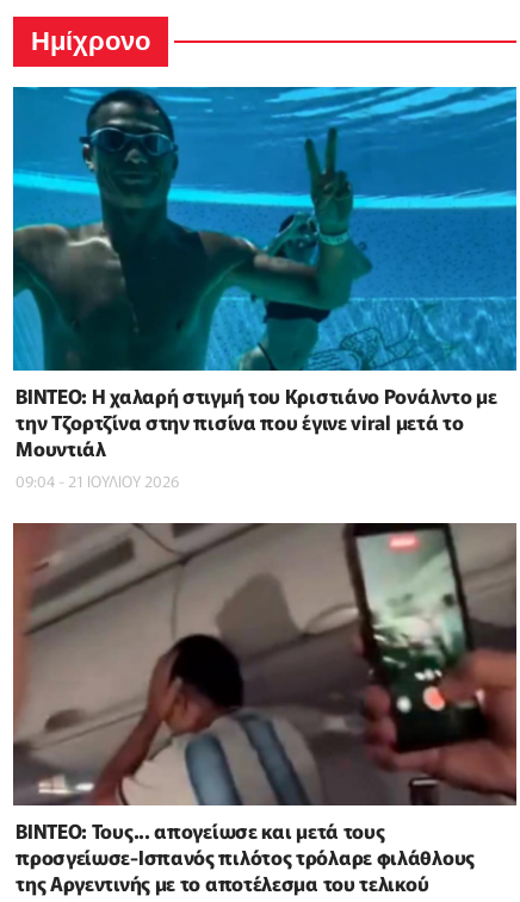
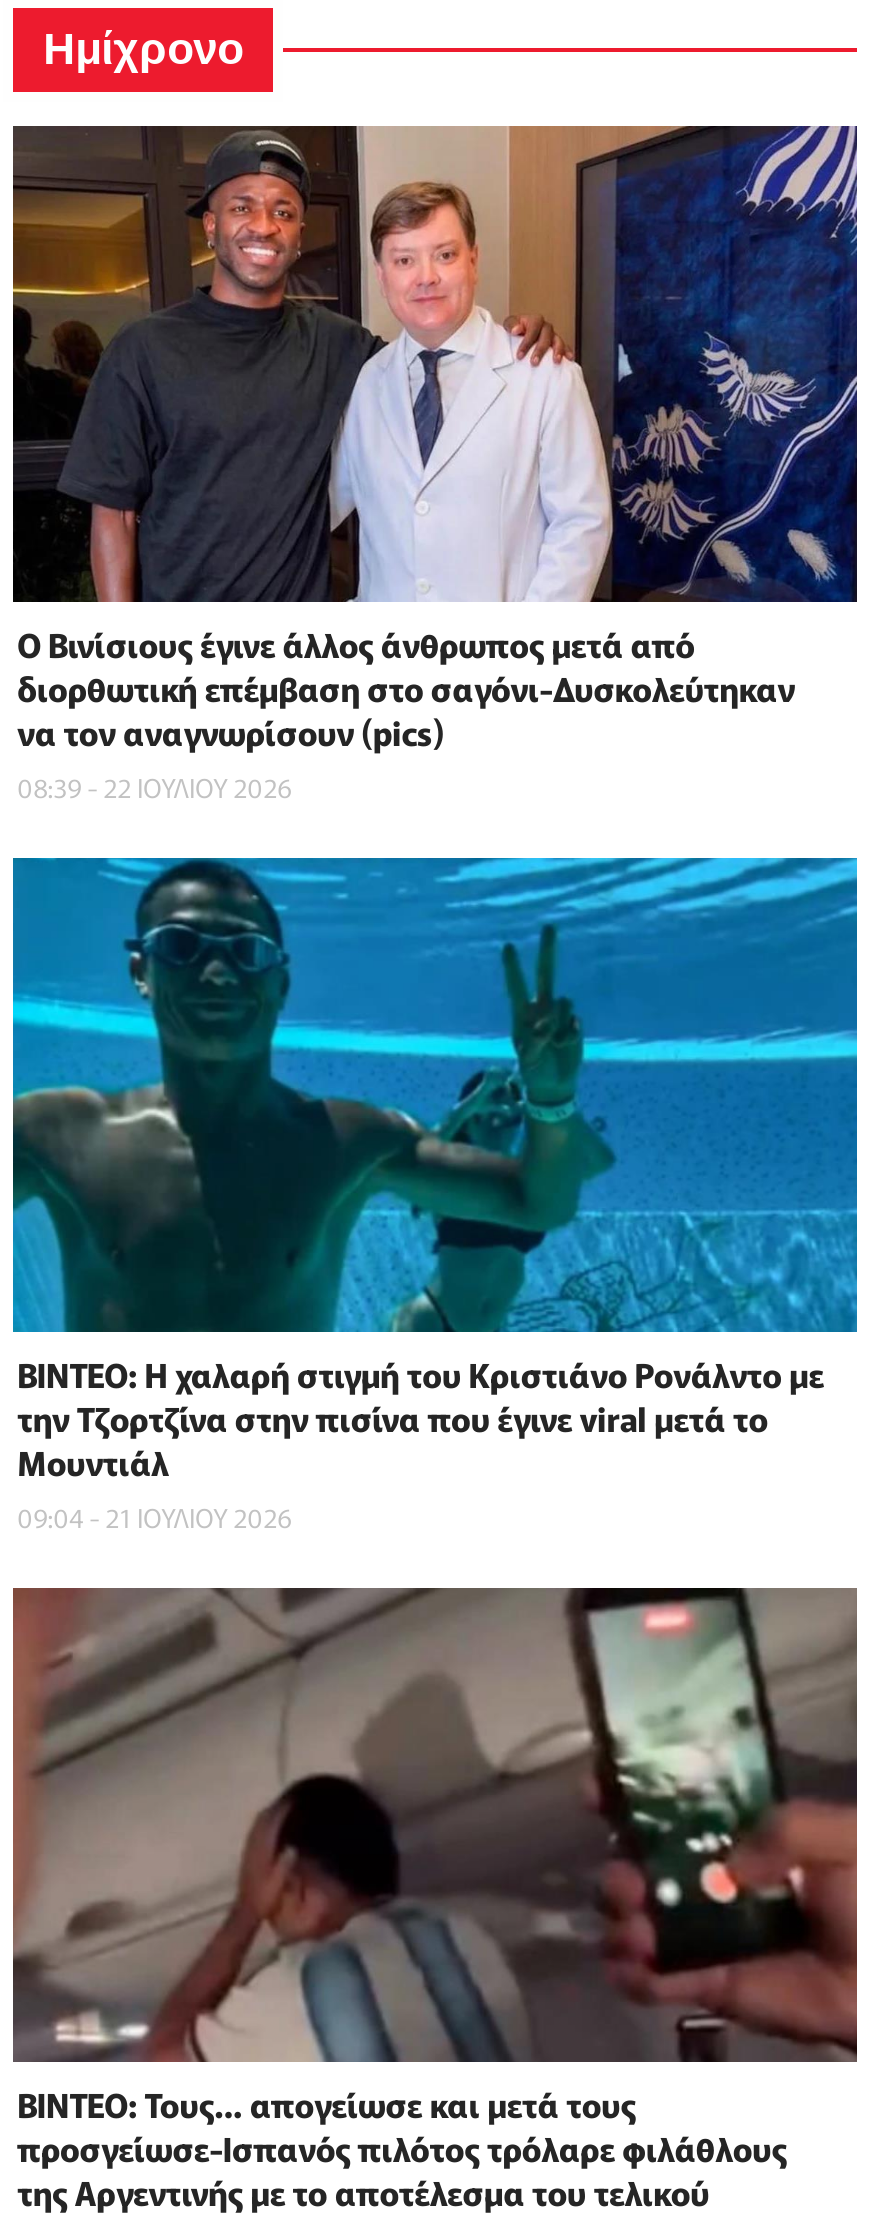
+ [image]
+ Ο Βινίσιους έγινε άλλος άνθρωπος μετά από
+ διορθωτική επέμβαση στο σαγόνι-Δυσκολεύτηκαν
+ να τον αναγνωρίσουν (pics)
+ 08:39 - 22 ΙΟΥΛΙΟΥ 2026
